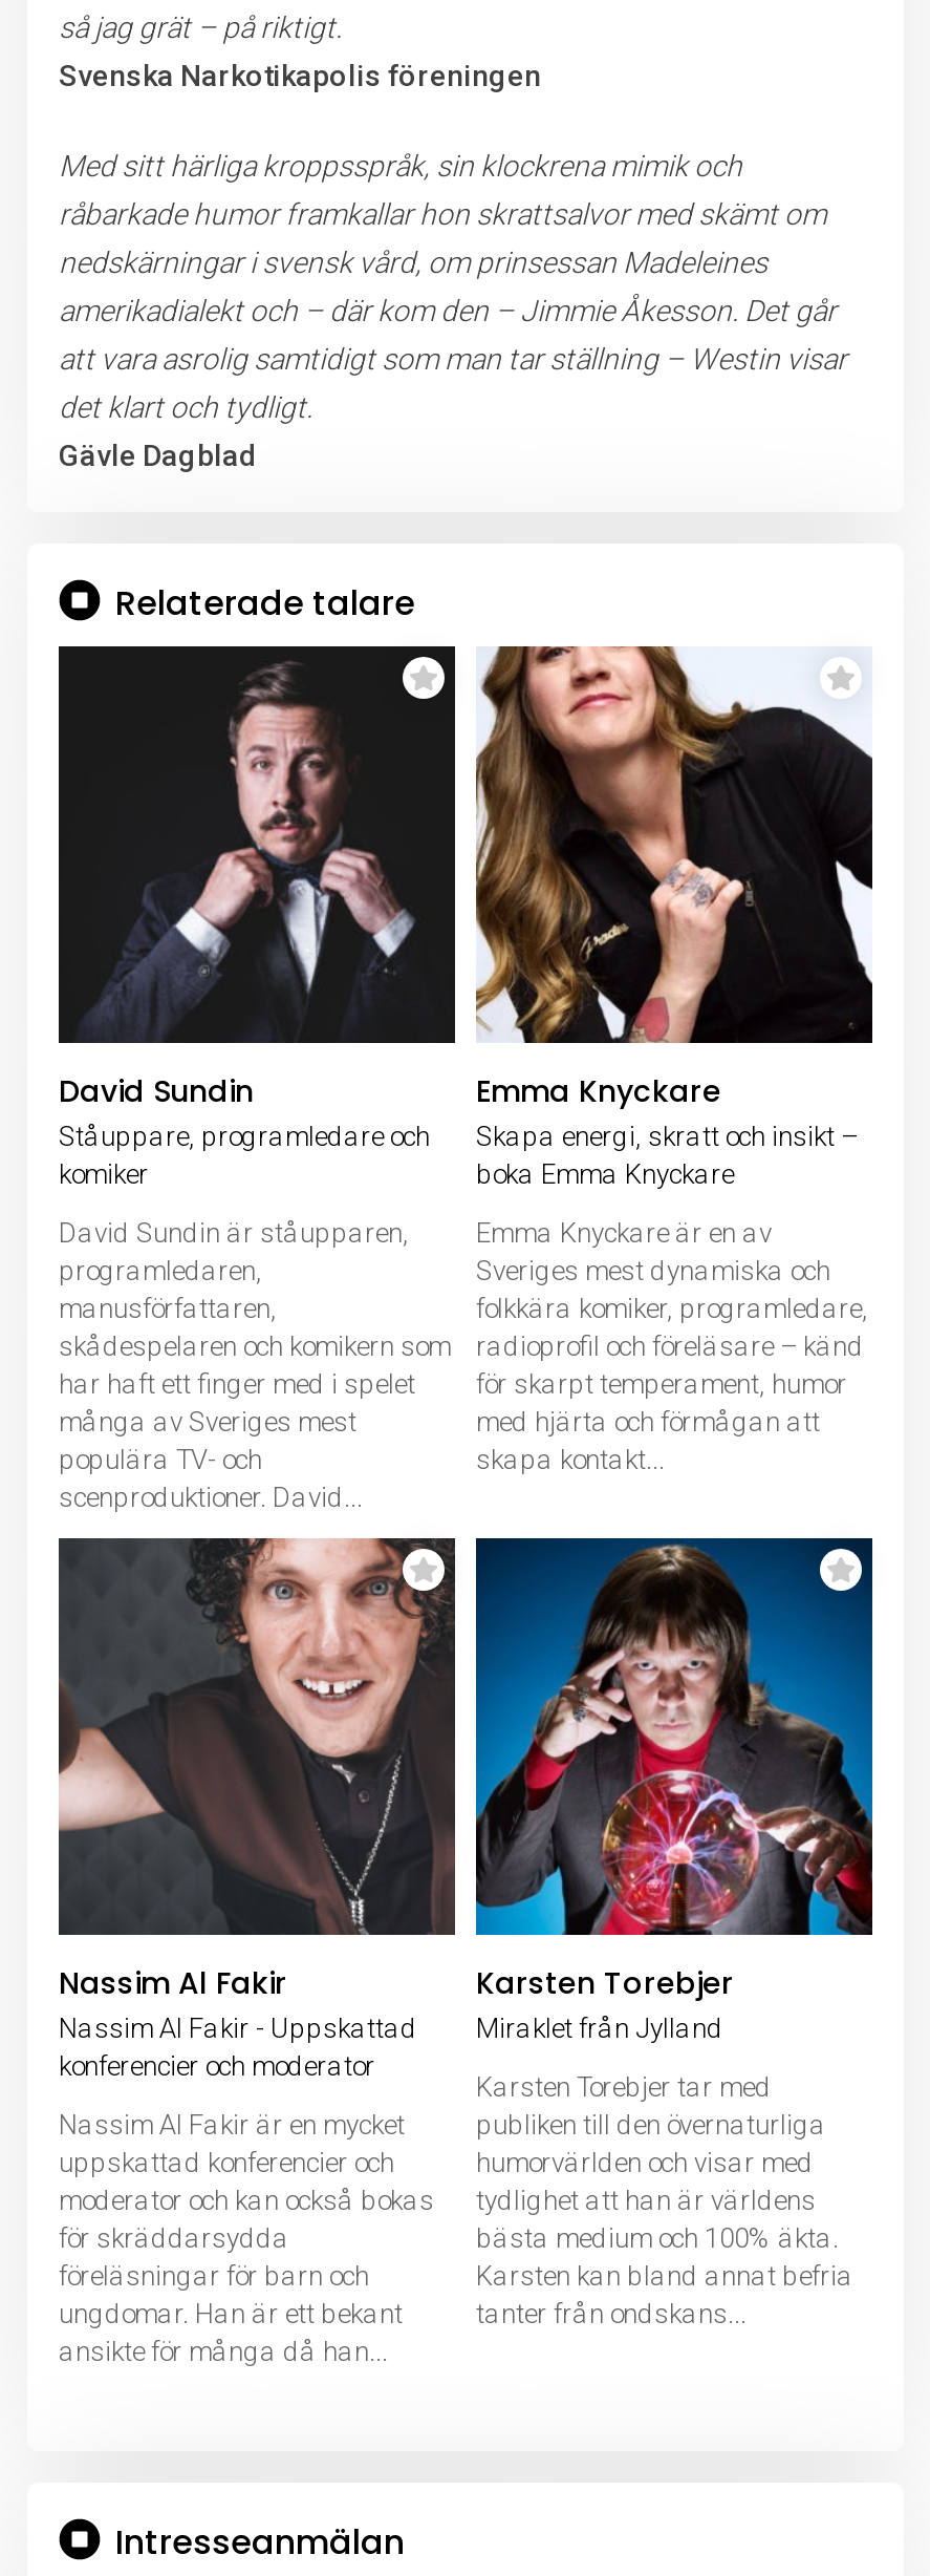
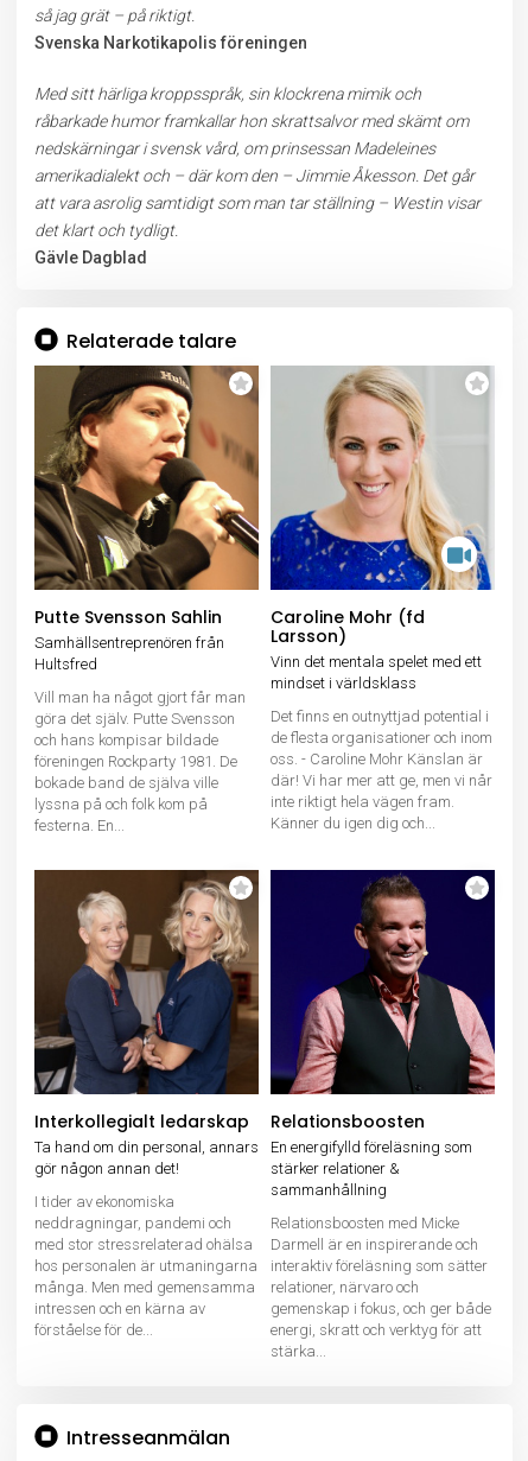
- [image]
- David Sundin
- Ståuppare, programledare och
- komiker
+ [image]
+ Putte Svensson Sahlin
+ Samhällsentreprenören från
+ Hultsfred

- [image]
- Emma Knyckare
- Skapa energi, skratt och insikt –
- boka Emma Knyckare
+ [image]
+ Caroline Mohr (fd
+ Larsson)
+ Vinn det mentala spelet med ett
+ mindset i världsklass

- David Sundin är ståupparen,
- programledaren,
- manusförfattaren,
- skådespelaren och komikern som
- har haft ett finger med i spelet
- många av Sveriges mest
- populära TV- och
- scenproduktioner. David...
+ Vill man ha något gjort får man
+ göra det själv. Putte Svensson
+ och hans kompisar bildade
+ föreningen Rockparty 1981. De
+ bokade band de själva ville
+ lyssna på och folk kom på
+ festerna. En...

- Emma Knyckare är en av
- Sveriges mest dynamiska och
- folkkära komiker, programledare,
- radioprofil och föreläsare – känd
- för skarpt temperament, humor
- med hjärta och förmågan att
- skapa kontakt...
+ Det finns en outnyttjad potential i
+ de flesta organisationer och inom
+ oss. - Caroline Mohr Känslan är
+ där! Vi har mer att ge, men vi når
+ inte riktigt hela vägen fram.
+ Känner du igen dig och...

- [image]
- Nassim Al Fakir
- Nassim Al Fakir - Uppskattad
- konferencier och moderator
+ [image]
+ Interkollegialt ledarskap
+ Ta hand om din personal, annars
+ gör någon annan det!

- [image]
- Karsten Torebjer
- Miraklet från Jylland
+ [image]
+ Relationsboosten
+ En energifylld föreläsning som
+ stärker relationer &
+ sammanhållning

- Karsten Torebjer tar med
- publiken till den övernaturliga
- humorvärlden och visar med
- tydlighet att han är världens
- bästa medium och 100% äkta.
- Karsten kan bland annat befria
- tanter från ondskans...
+ Relationsboosten med Micke
+ Darmell är en inspirerande och
+ interaktiv föreläsning som sätter
+ relationer, närvaro och
+ gemenskap i fokus, och ger både
+ energi, skratt och verktyg för att
+ stärka...

- Nassim Al Fakir är en mycket
- uppskattad konferencier och
- moderator och kan också bokas
- för skräddarsydda
- föreläsningar för barn och
- ungdomar. Han är ett bekant
- ansikte för många då han...
+ I tider av ekonomiska
+ neddragningar, pandemi och
+ med stor stressrelaterad ohälsa
+ hos personalen är utmaningarna
+ många. Men med gemensamma
+ intressen och en kärna av
+ förståelse för de...
